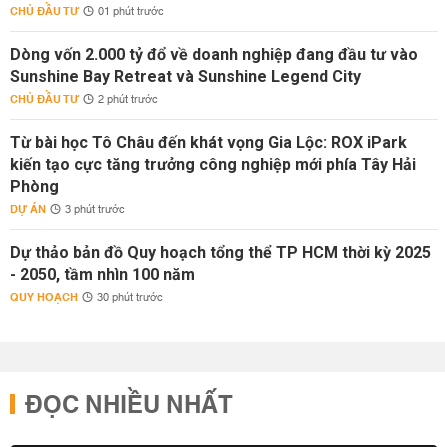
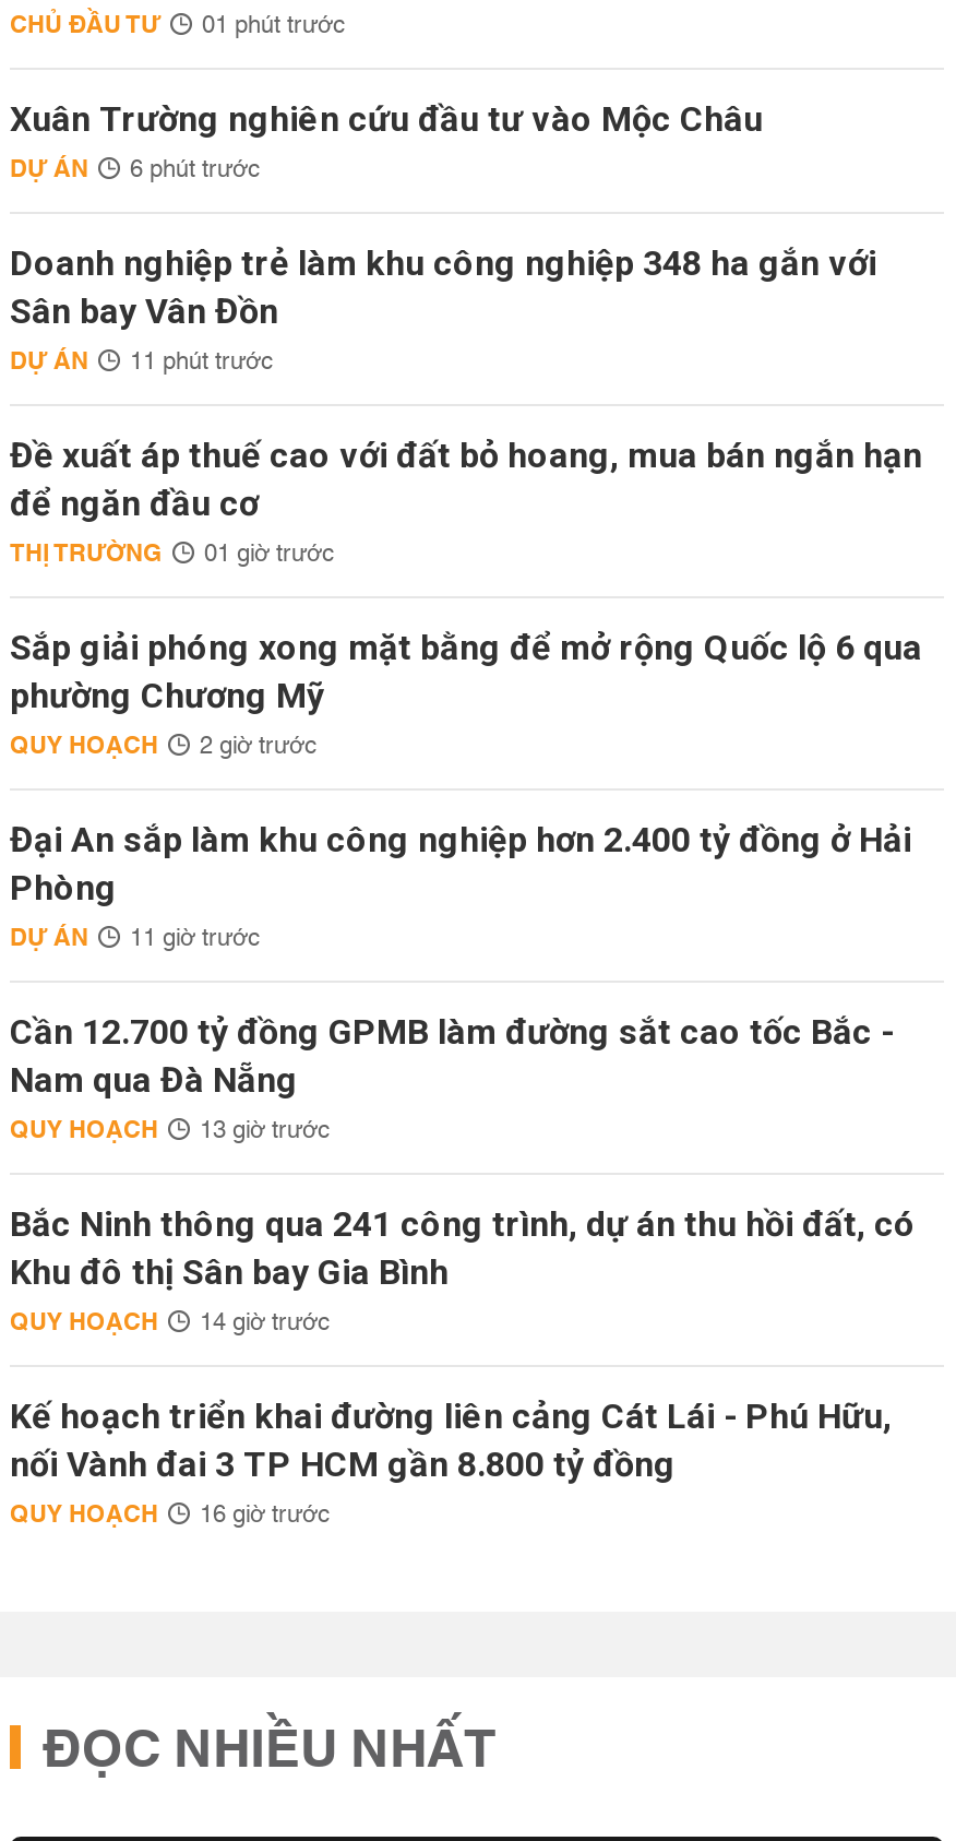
- Dòng vốn 2.000 tỷ đổ về doanh nghiệp đang đầu tư vào
- Sunshine Bay Retreat và Sunshine Legend City
- CHỦ ĐẦU TƯ
- 2 phút trước
- Từ bài học Tô Châu đến khát vọng Gia Lộc: ROX iPark
- kiến tạo cực tăng trưởng công nghiệp mới phía Tây Hải
+ Xuân Trường nghiên cứu đầu tư vào Mộc Châu
+ DỰ ÁN
+ 6 phút trước
+ Doanh nghiệp trẻ làm khu công nghiệp 348 ha gắn với
+ Sân bay Vân Đồn
+ DỰ ÁN
+ 11 phút trước
+ Đề xuất áp thuế cao với đất bỏ hoang, mua bán ngắn hạn
+ để ngăn đầu cơ
+ THỊ TRƯỜNG
+ 01 giờ trước
+ Sắp giải phóng xong mặt bằng để mở rộng Quốc lộ 6 qua
+ phường Chương Mỹ
+ QUY HOẠCH
+ 2 giờ trước
+ Đại An sắp làm khu công nghiệp hơn 2.400 tỷ đồng ở Hải

- DỰ ÁN 3 phút trước
+ DỰ ÁN 11 giờ trước

- Dự thảo bản đồ Quy hoạch tổng thể TP HCM thời kỳ 2025
- - 2050, tầm nhìn 100 năm
+ Cần 12.700 tỷ đồng GPMB làm đường sắt cao tốc Bắc -
+ Nam qua Đà Nẵng

- 30 phút trước
+ 13 giờ trước
+ Bắc Ninh thông qua 241 công trình, dự án thu hồi đất, có
+ Khu đô thị Sân bay Gia Bình
+ QUY HOẠCH
+ 14 giờ trước
+ Kế hoạch triển khai đường liên cảng Cát Lái - Phú Hữu,
+ nối Vành đai 3 TP HCM gần 8.800 tỷ đồng
+ QUY HOẠCH
+ 16 giờ trước
